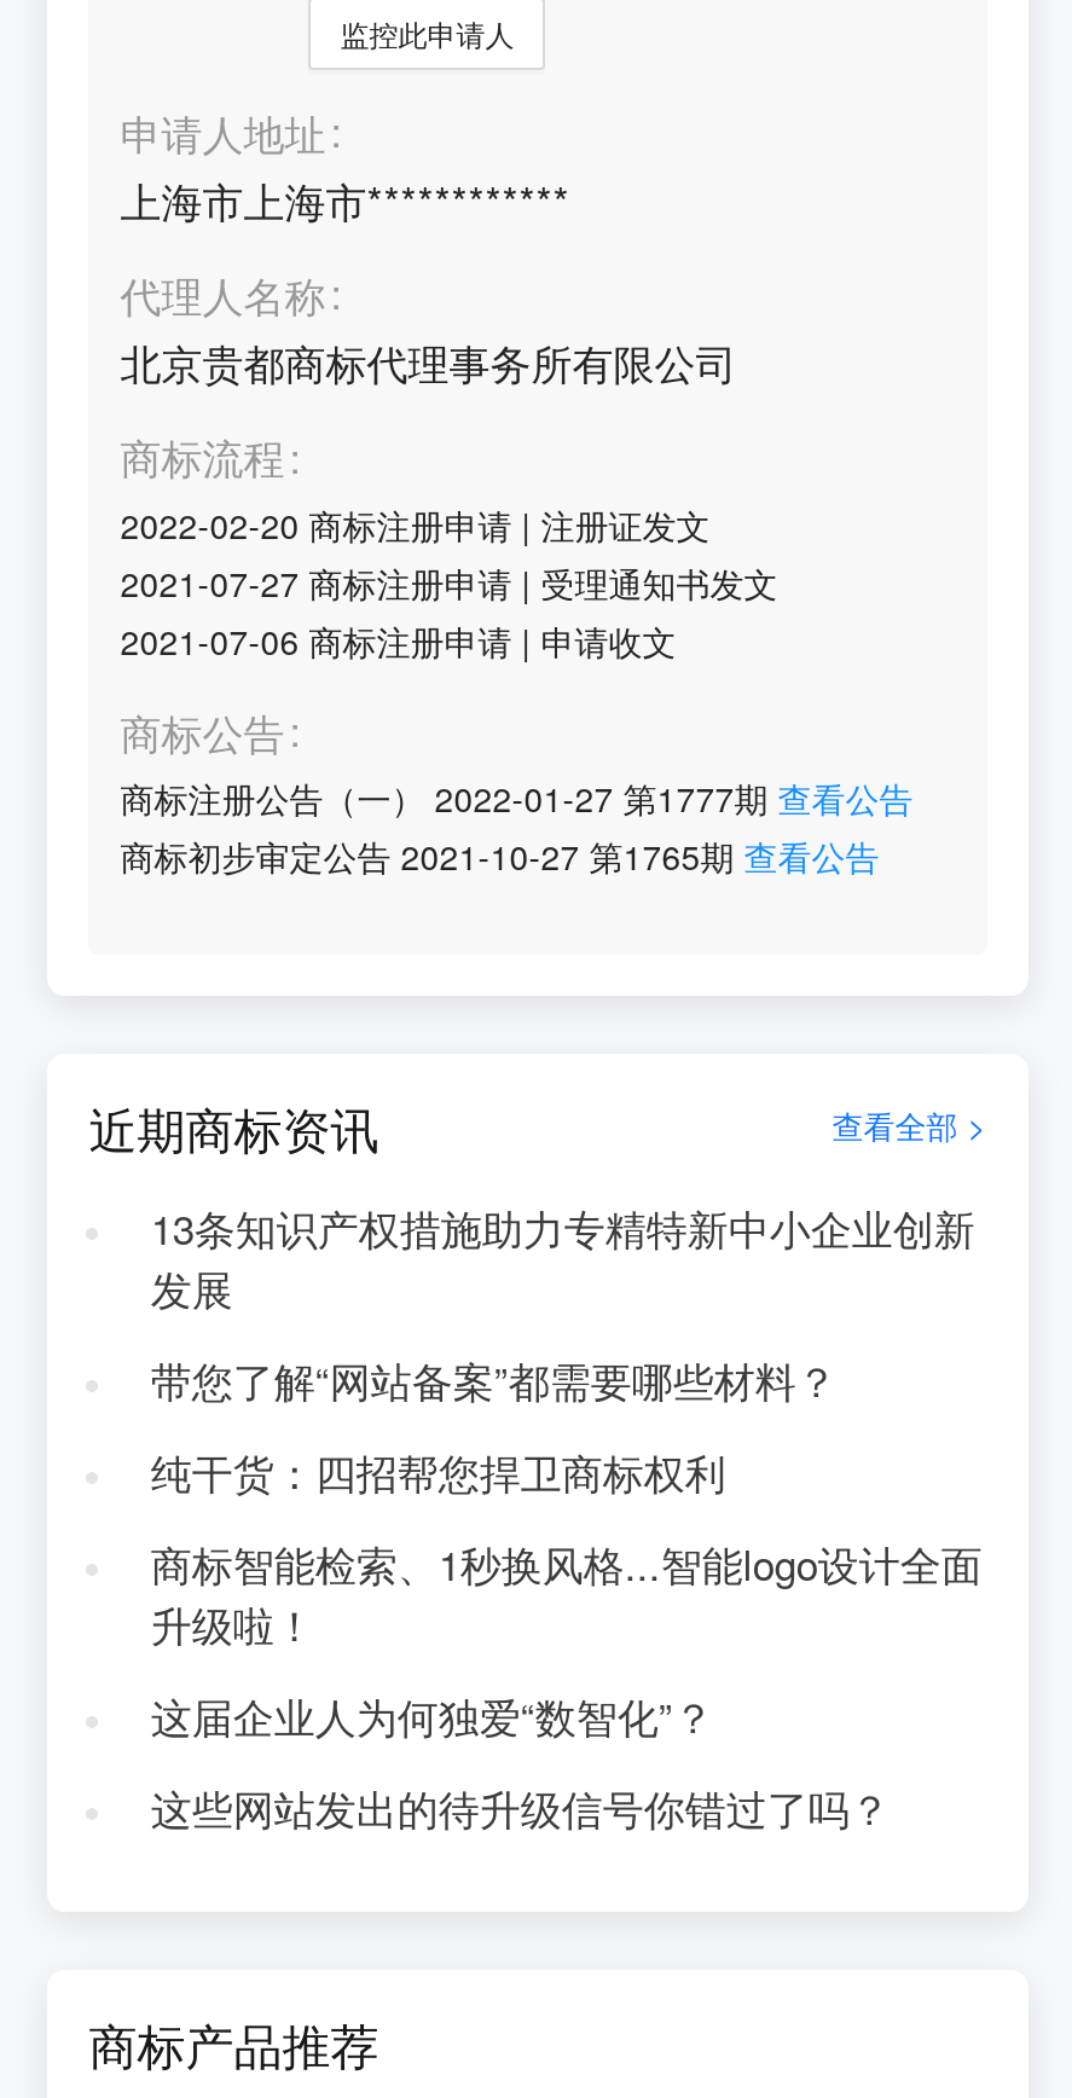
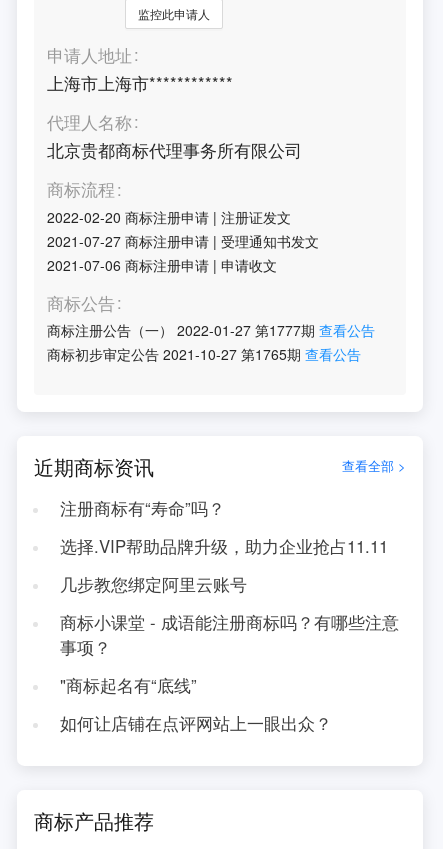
- 13条知识产权措施助力专精特新中小企业创新
- 发展
+ 注册商标有“寿命”吗？

- 带您了解“网站备案”都需要哪些材料？
+ 选择.VIP帮助品牌升级，助力企业抢占11.11

- 纯干货：四招帮您捍卫商标权利
+ 几步教您绑定阿里云账号

- 商标智能检索、1秒换风格...智能logo设计全面
- 升级啦！
+ 商标小课堂 - 成语能注册商标吗？有哪些注意
+ 事项？

- 这届企业人为何独爱“数智化”？
+ "商标起名有“底线”

- 这些网站发出的待升级信号你错过了吗？
+ 如何让店铺在点评网站上一眼出众？
